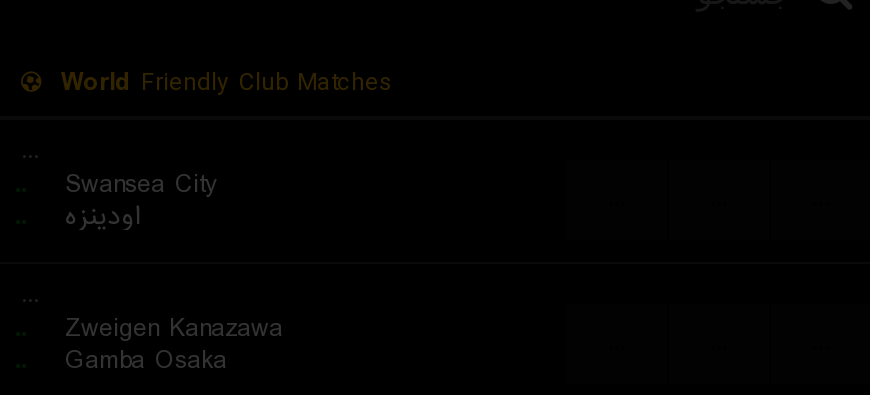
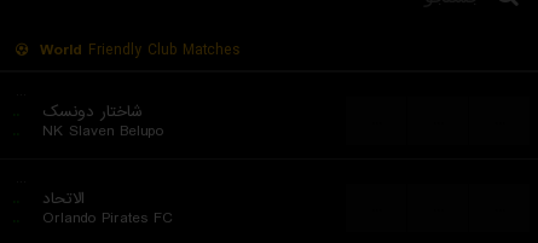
- Swansea City
+ شاختار دونسک

- اودینزه
+ NK Slaven Belupo

- Zweigen Kanazawa
+ الاتحاد

- Gamba Osaka
+ Orlando Pirates FC
